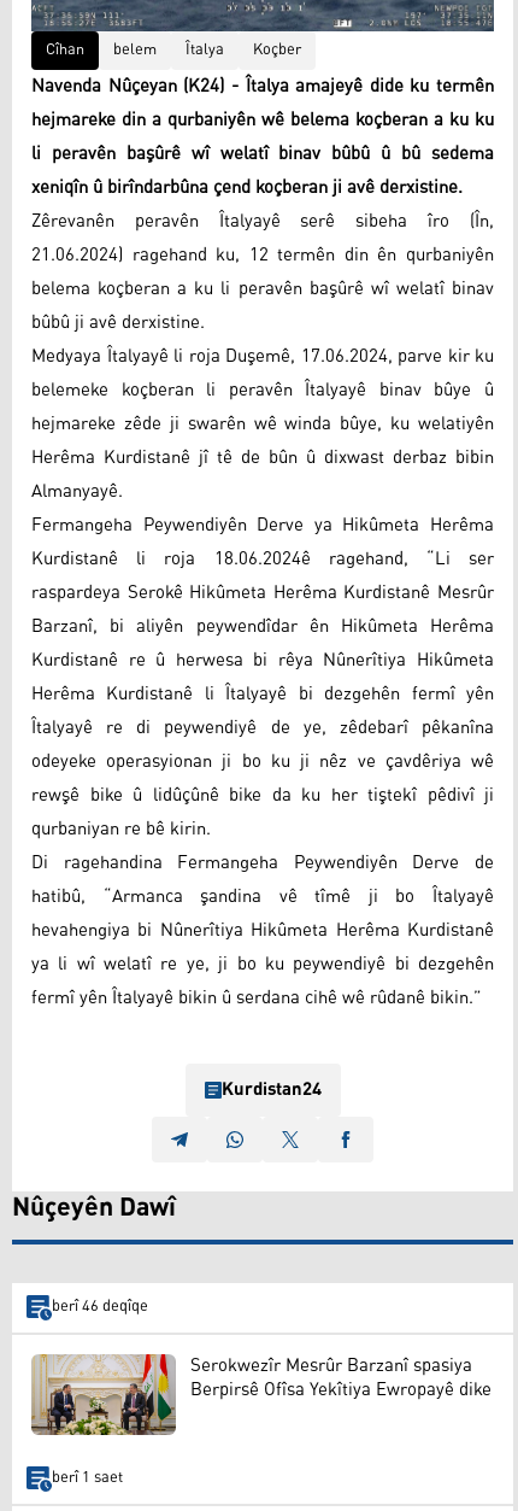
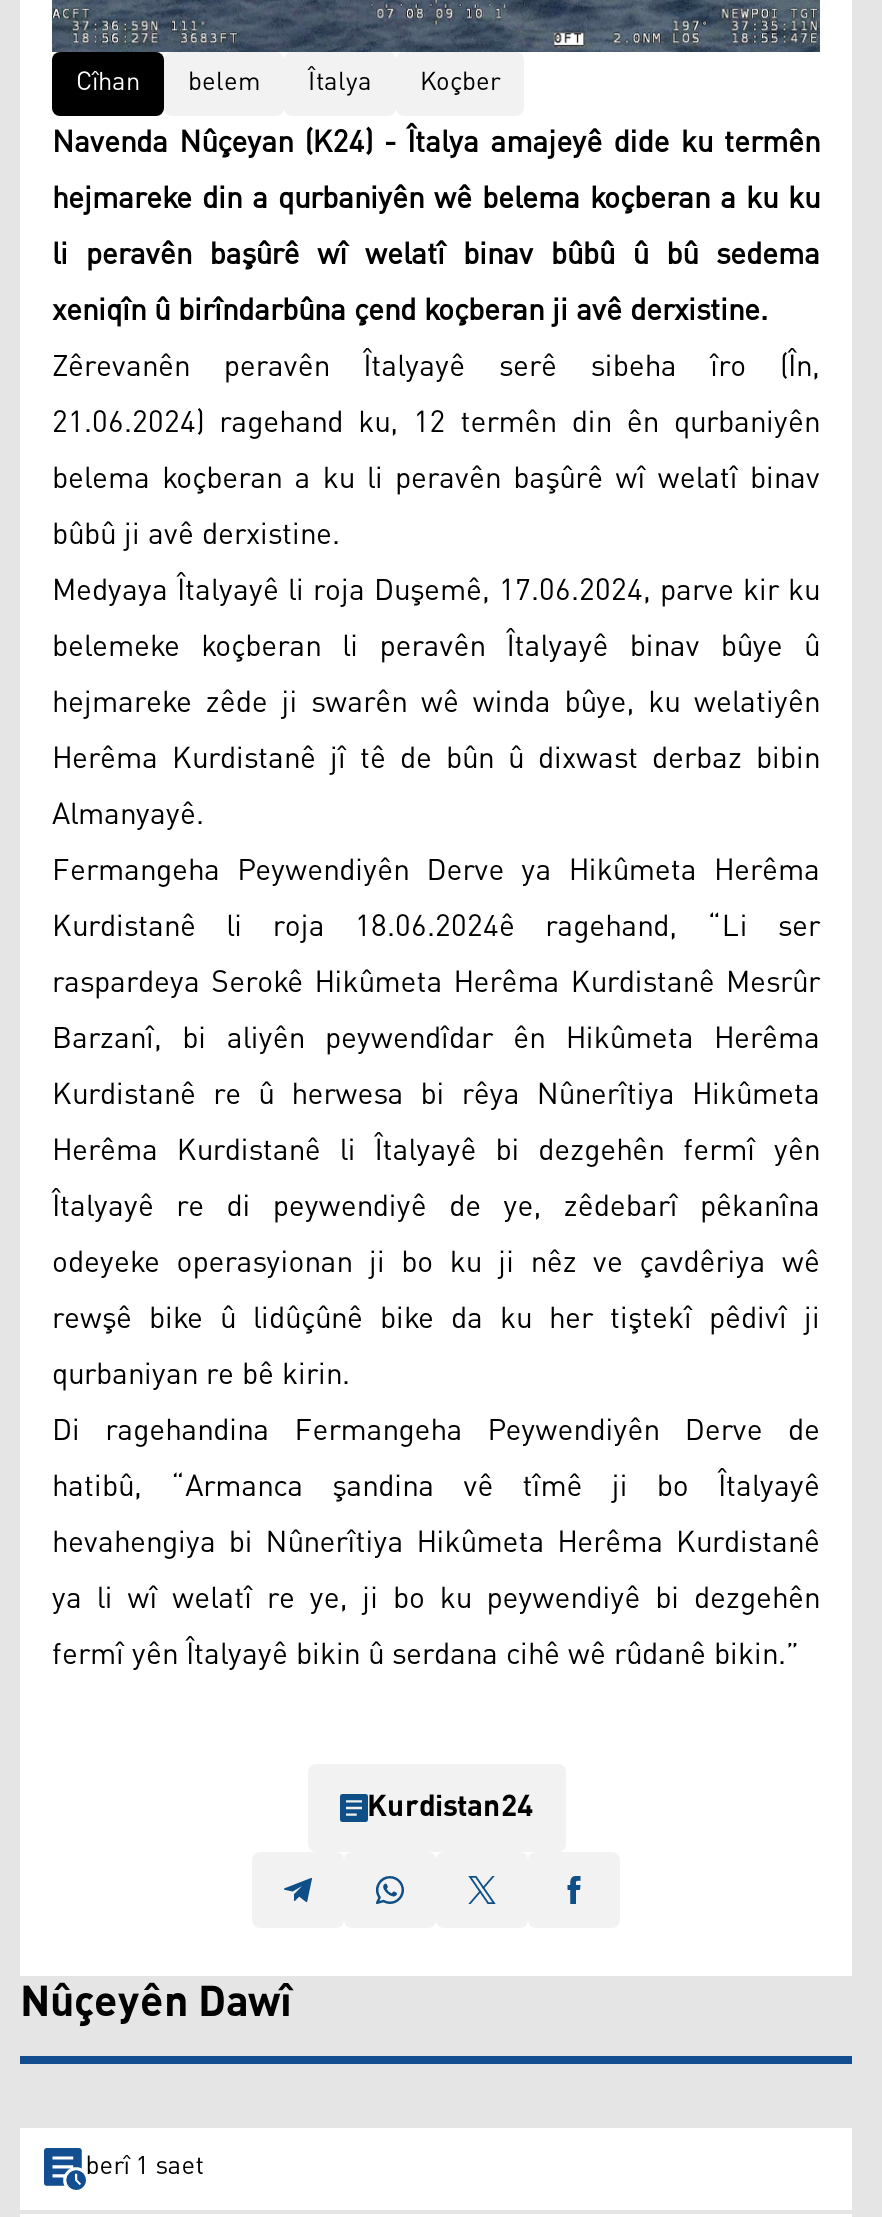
- [image]
- berî 46 deqîqe
- Serokwezîr Mesrûr Barzanî spasiya
- Berpirsê Ofîsa Yekîtiya Ewropayê dike
